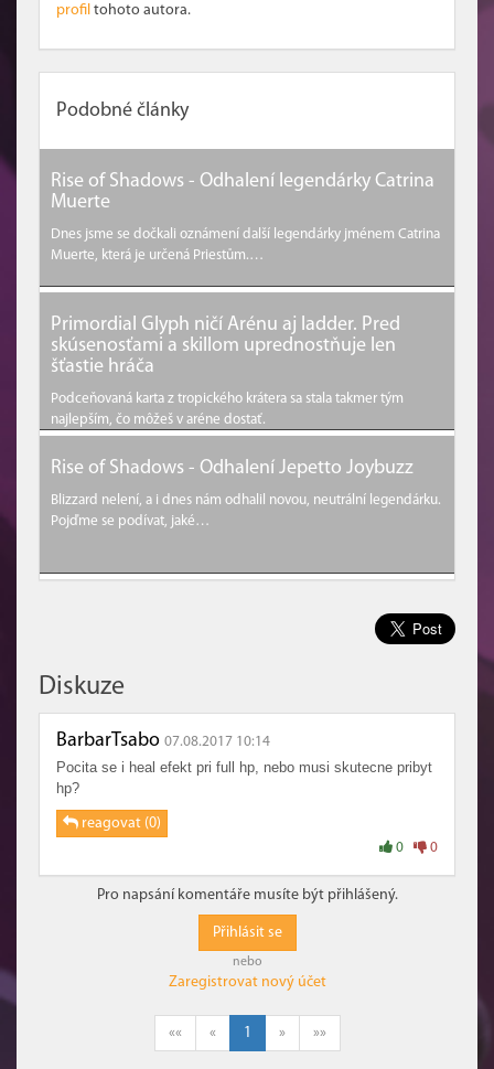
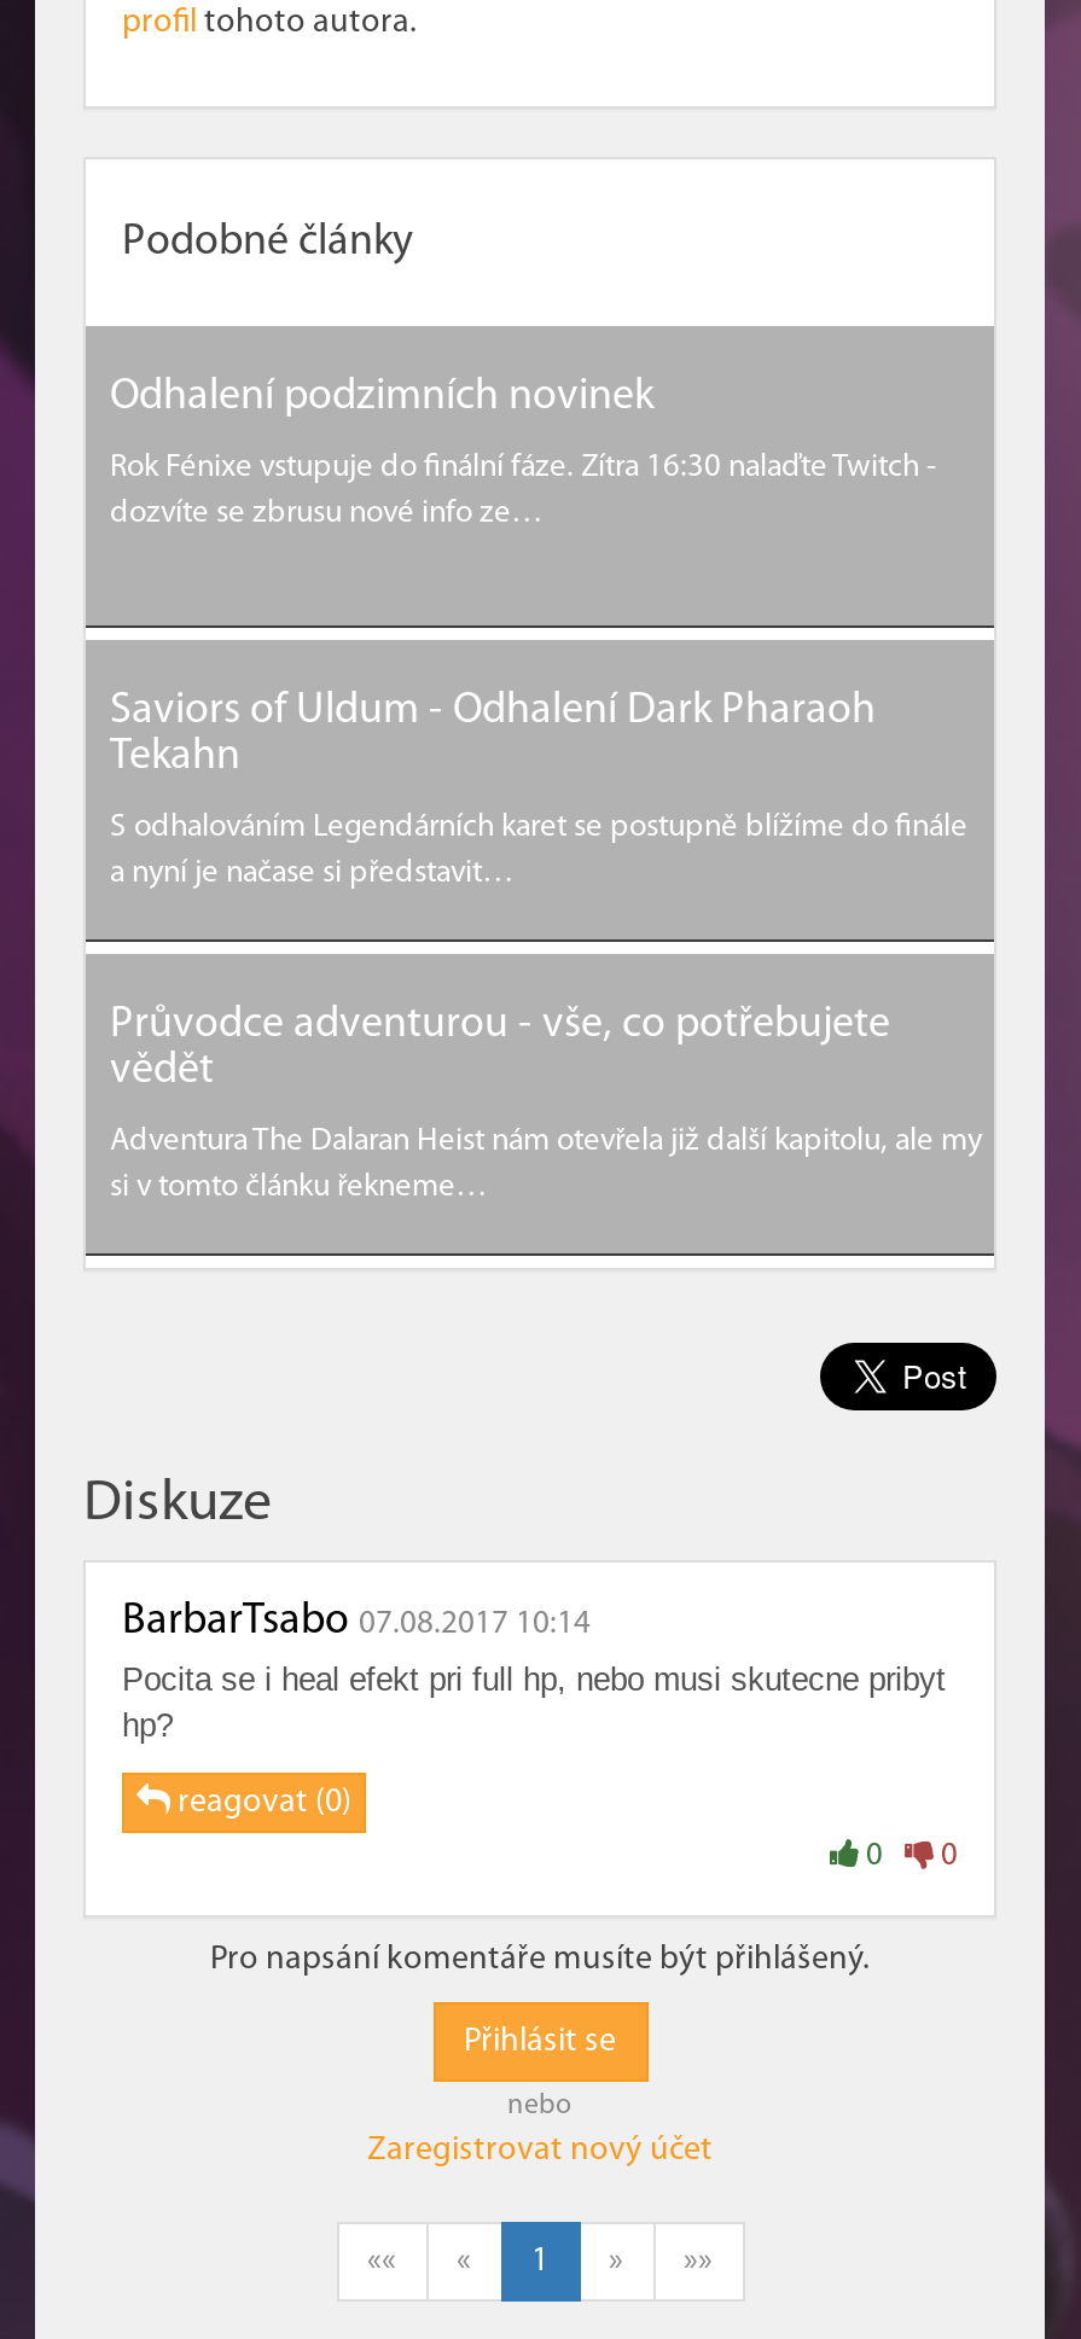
- Rise of Shadows - Odhalení legendárky Catrina
- Muerte
+ Odhalení podzimních novinek

- Dnes jsme se dočkali oznámení další legendárky jménem Catrina
+ Rok Fénixe vstupuje do finální fáze. Zítra 16:30 nalaďte Twitch -

- Muerte, která je určená Priestům.…
+ dozvíte se zbrusu nové info ze…

- Primordial Glyph ničí Arénu aj ladder. Pred
- skúsenosťami a skillom uprednostňuje len
- šťastie hráča
+ Saviors of Uldum - Odhalení Dark Pharaoh
+ Tekahn

- Podceňovaná karta z tropického krátera sa stala takmer tým
+ S odhalováním Legendárních karet se postupně blížíme do finále

- najlepším, čo môžeš v aréne dostať.
+ a nyní je načase si představit…

- Rise of Shadows - Odhalení Jepetto Joybuzz
+ Průvodce adventurou - vše, co potřebujete
+ vědět

- Blizzard nelení, a i dnes nám odhalil novou, neutrální legendárku.
+ Adventura The Dalaran Heist nám otevřela již další kapitolu, ale my

- Pojďme se podívat, jaké…
+ si v tomto článku řekneme…
